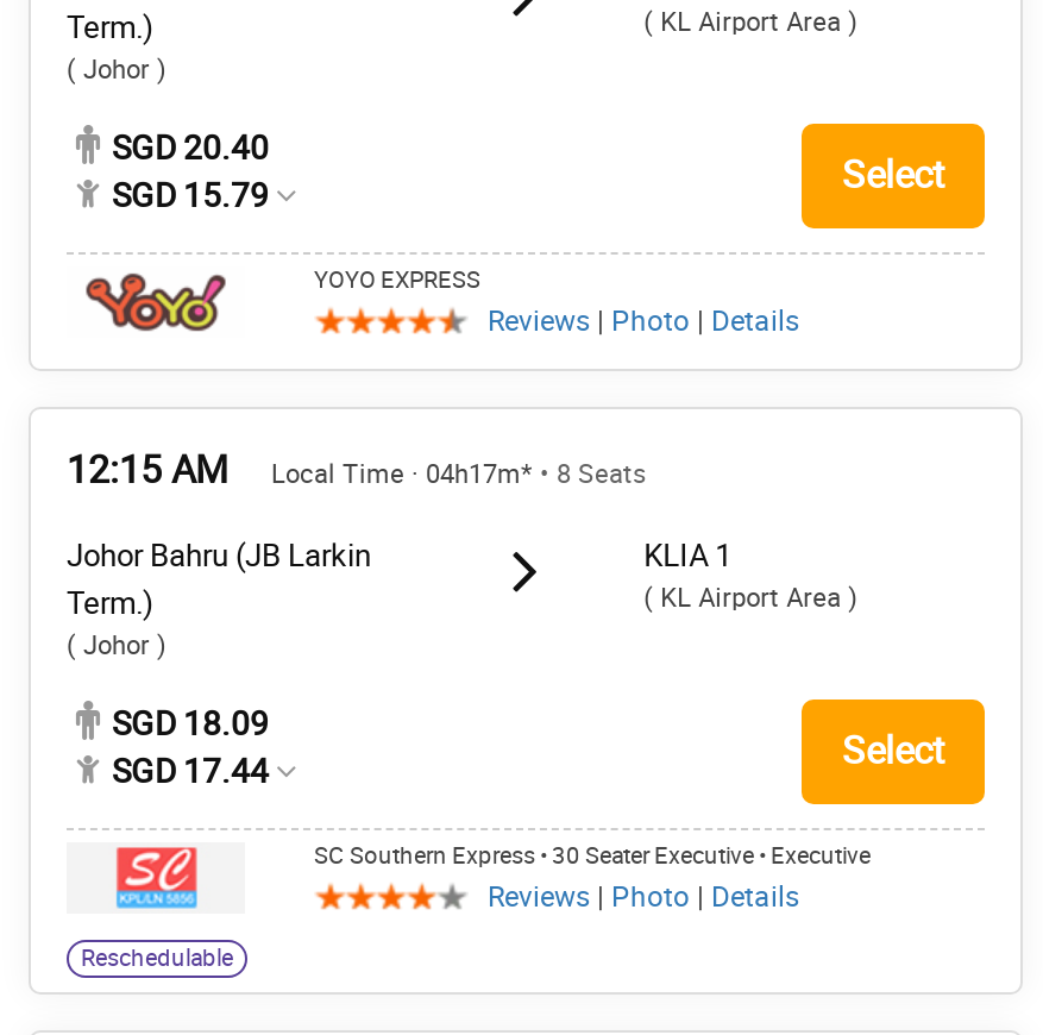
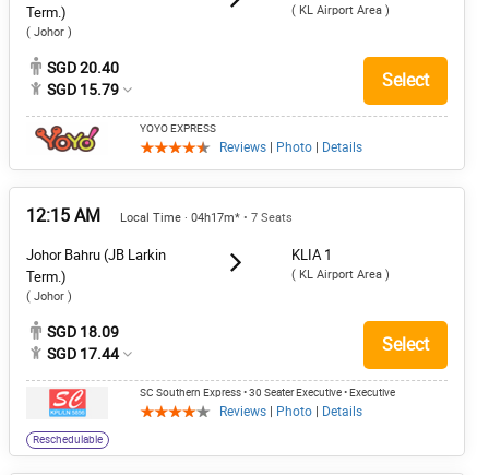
- Local Time · 04h17m* • 8 Seats
+ Local Time · 04h17m* • 7 Seats
